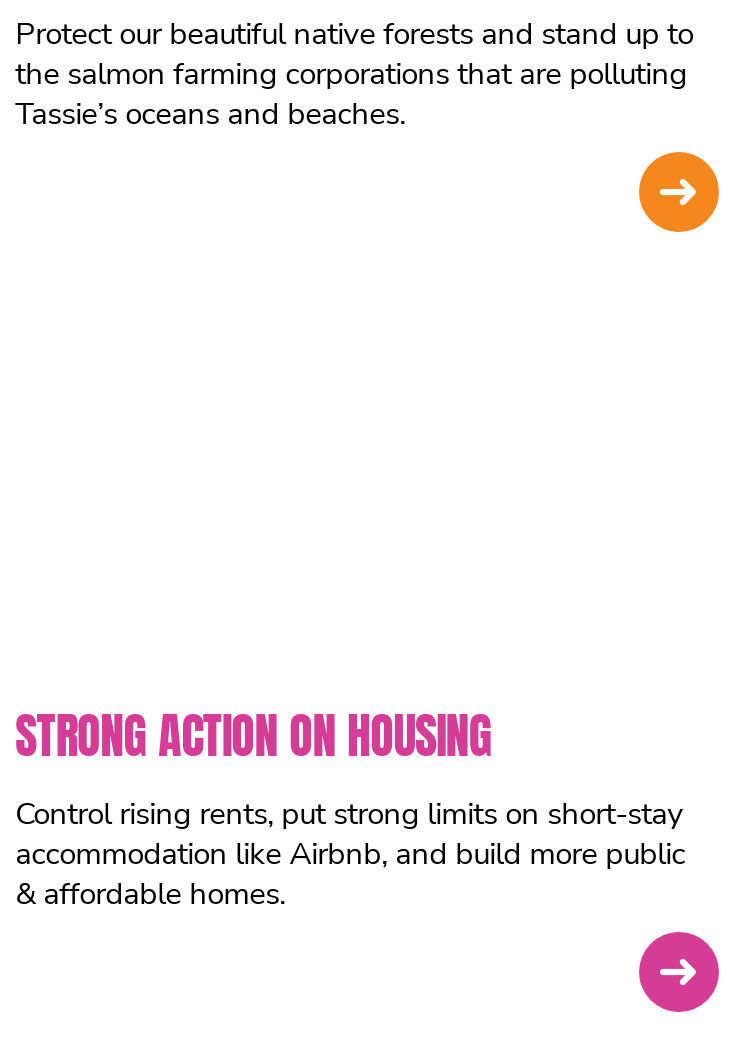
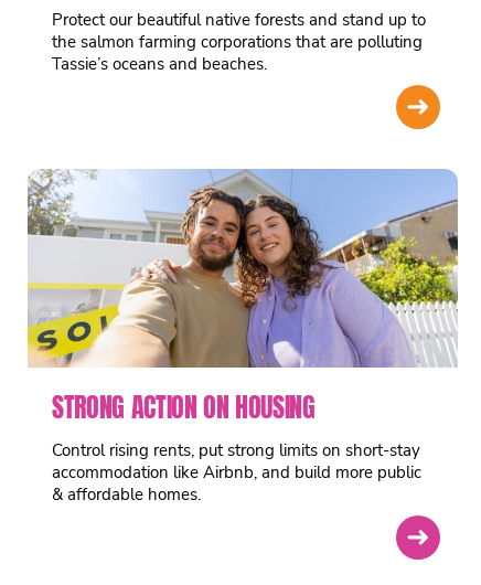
+ [image]
